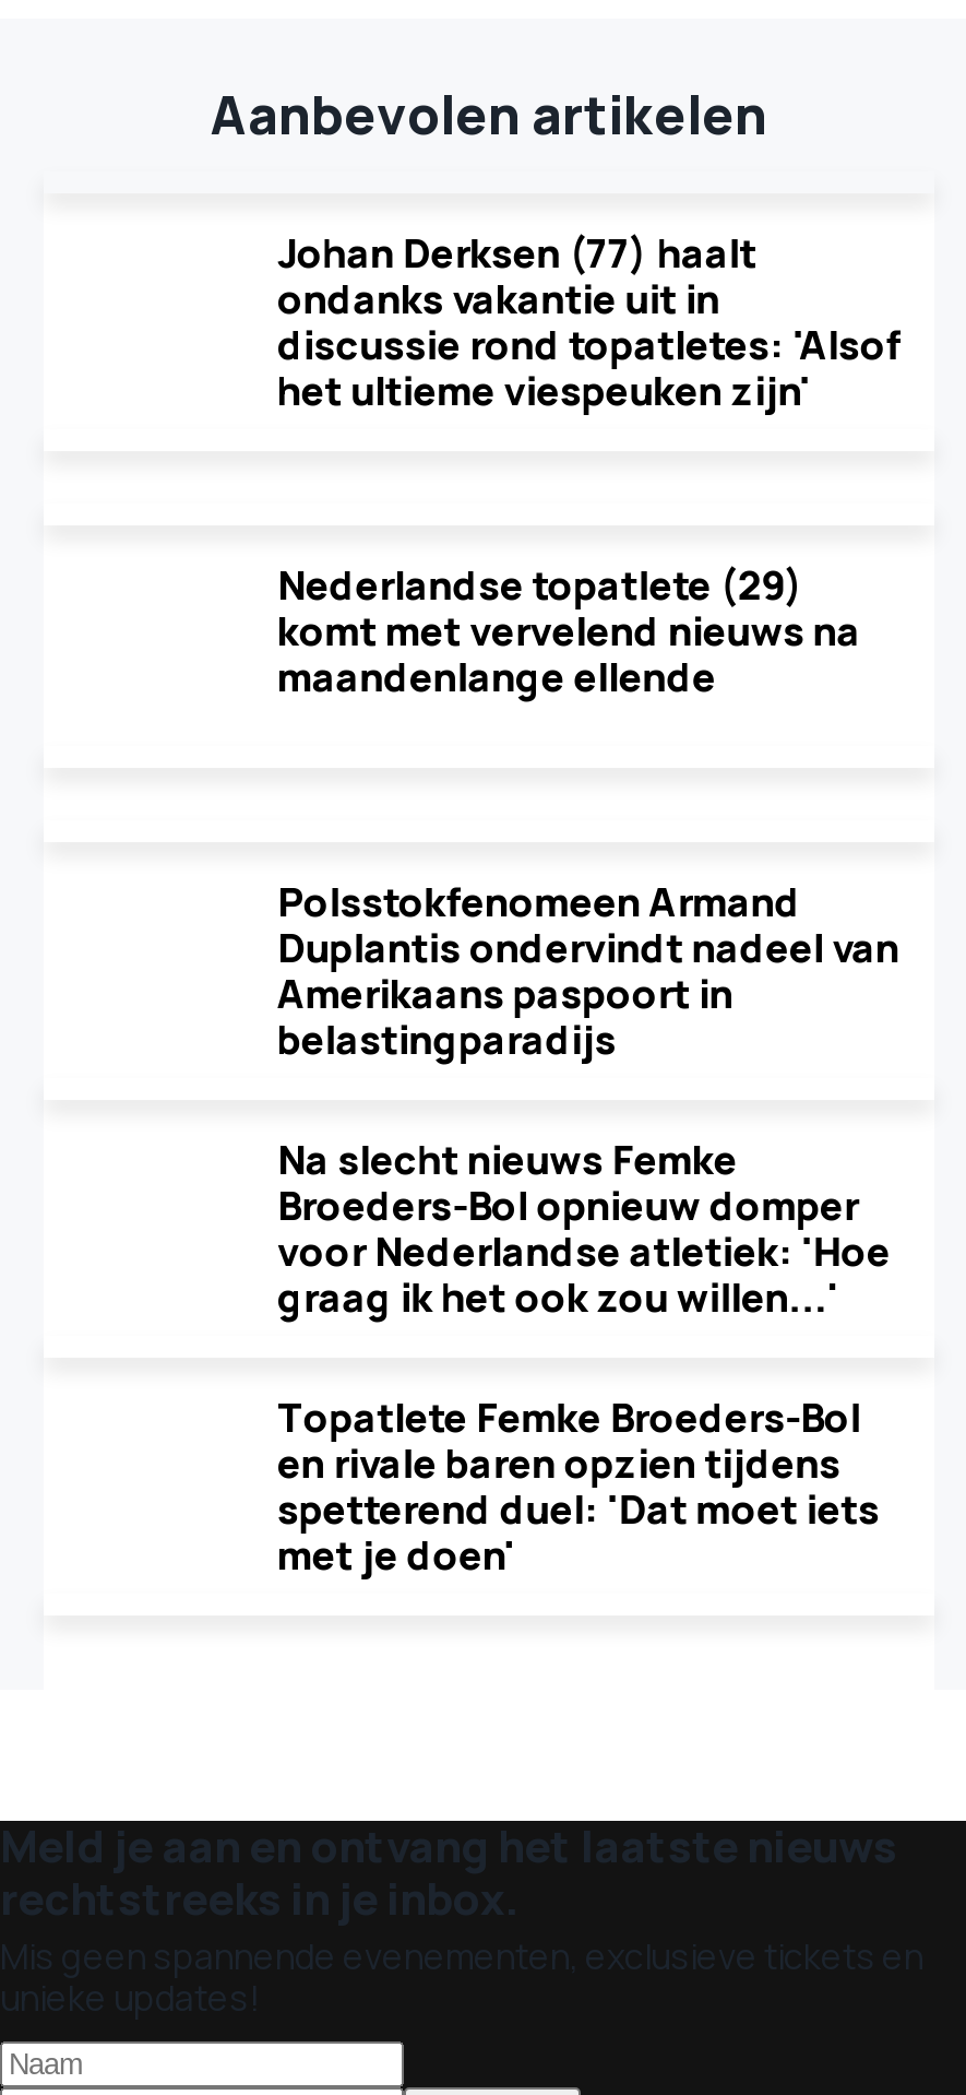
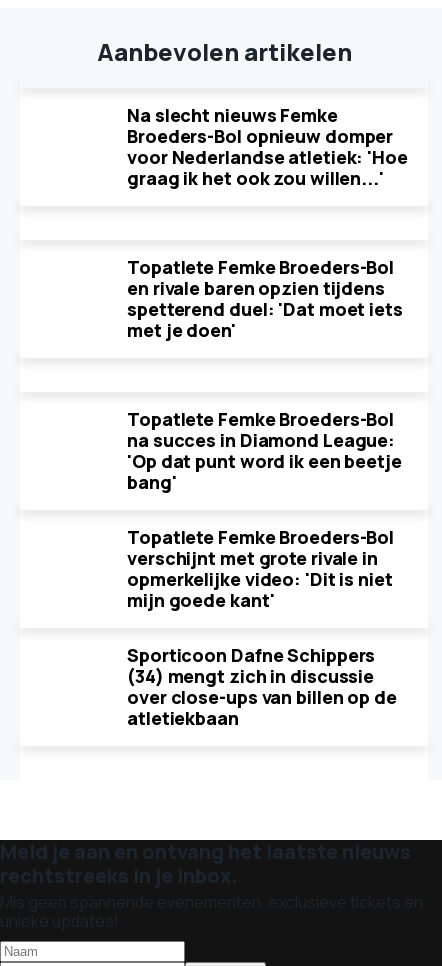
- Johan Derksen (77) haalt
- ondanks vakantie uit in
- discussie rond topatletes: 'Alsof
- het ultieme viespeuken zijn'

- Nederlandse topatlete (29)
- komt met vervelend nieuws na
- maandenlange ellende

- Polsstokfenomeen Armand
- Duplantis ondervindt nadeel van
- Amerikaans paspoort in
- belastingparadijs

moved up: Na slecht nieuws Femke | Broeders-Bol opnieuw domper | voor Nederlandse atletiek: 'Hoe | graag ik het ook zou willen...'

moved up: Topatlete Femke Broeders-Bol | en rivale baren opzien tijdens | spetterend duel: 'Dat moet iets | met je doen'

+ Topatlete Femke Broeders-Bol
+ na succes in Diamond League:
+ 'Op dat punt word ik een beetje
+ bang'
+ Topatlete Femke Broeders-Bol
+ verschijnt met grote rivale in
+ opmerkelijke video: 'Dit is niet
+ mijn goede kant'
+ Sporticoon Dafne Schippers
+ (34) mengt zich in discussie
+ over close-ups van billen op de
+ atletiekbaan
